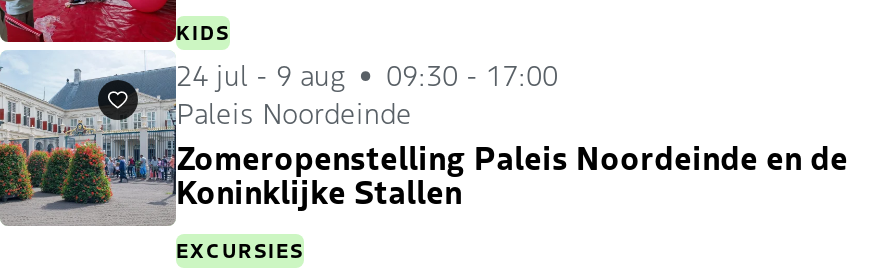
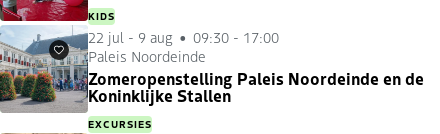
- 24 jul - 9 aug 09:30 - 17:00
+ 22 jul - 9 aug 09:30 - 17:00
